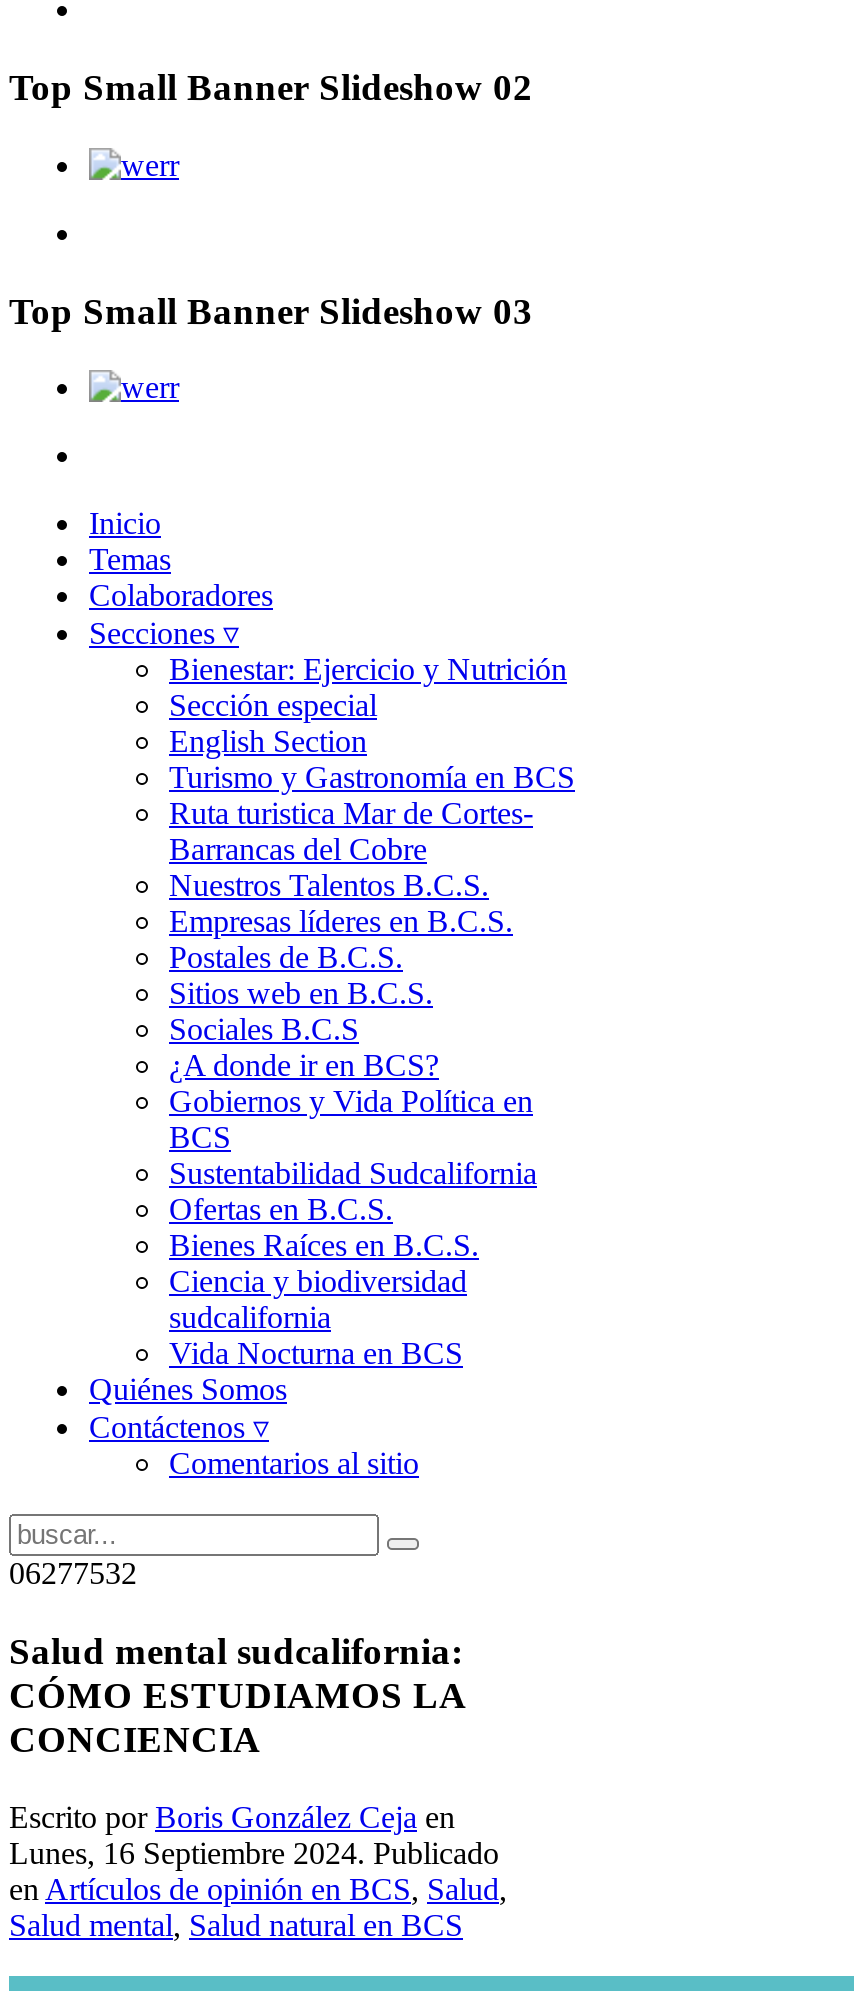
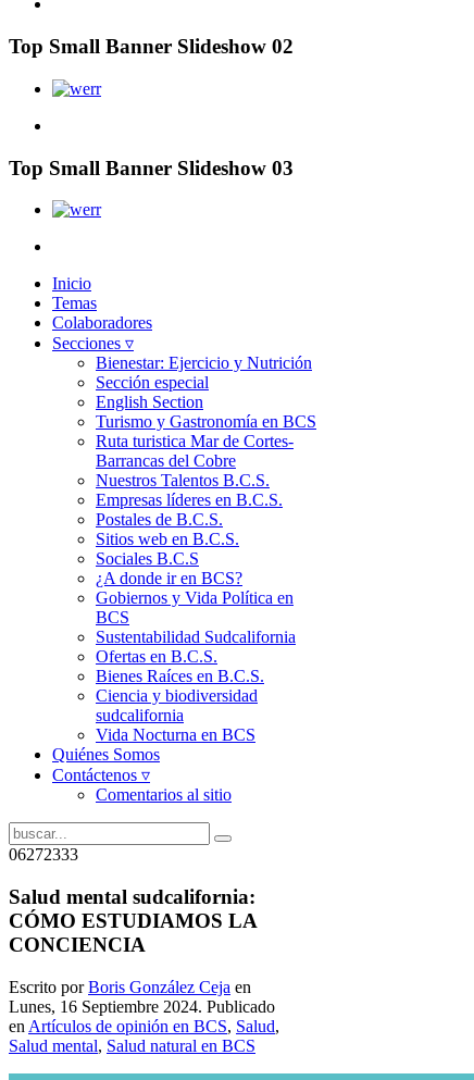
- 06277532
+ 06272333
